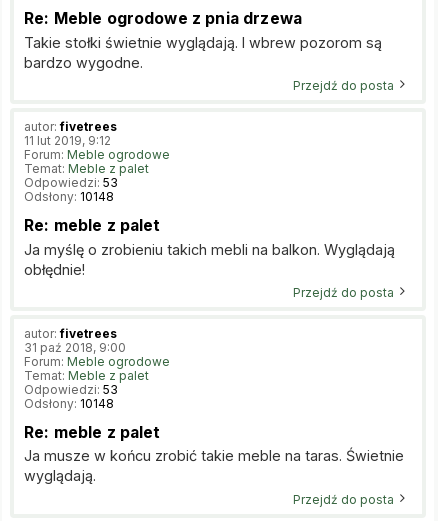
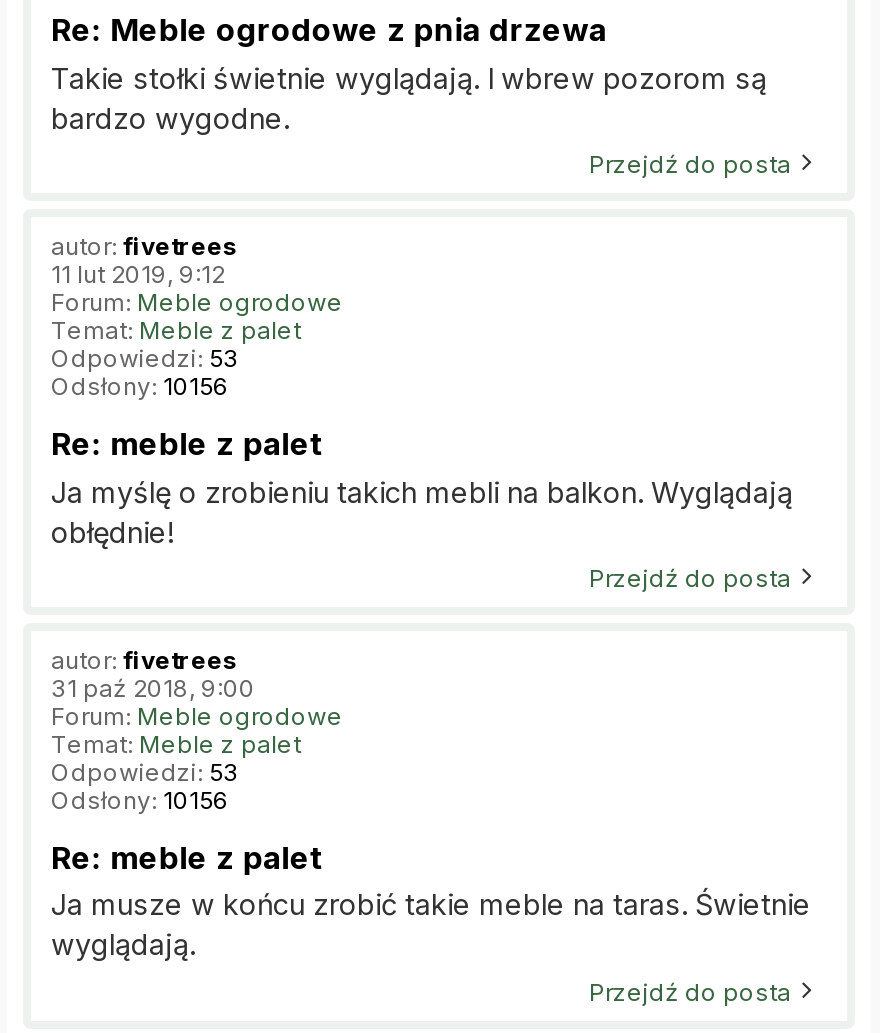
- Odsłony: 10148
+ Odsłony: 10156

- Odsłony: 10148
+ Odsłony: 10156
